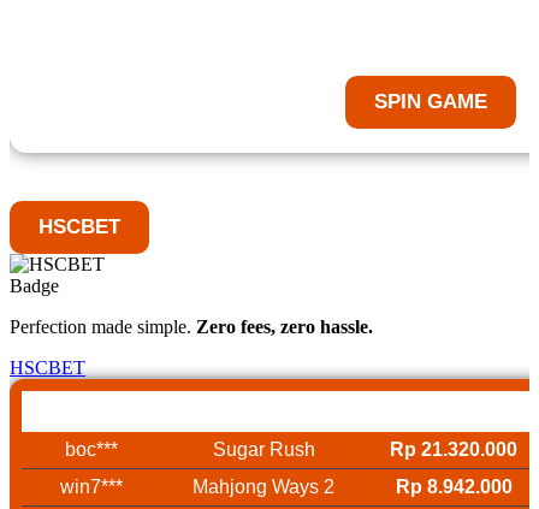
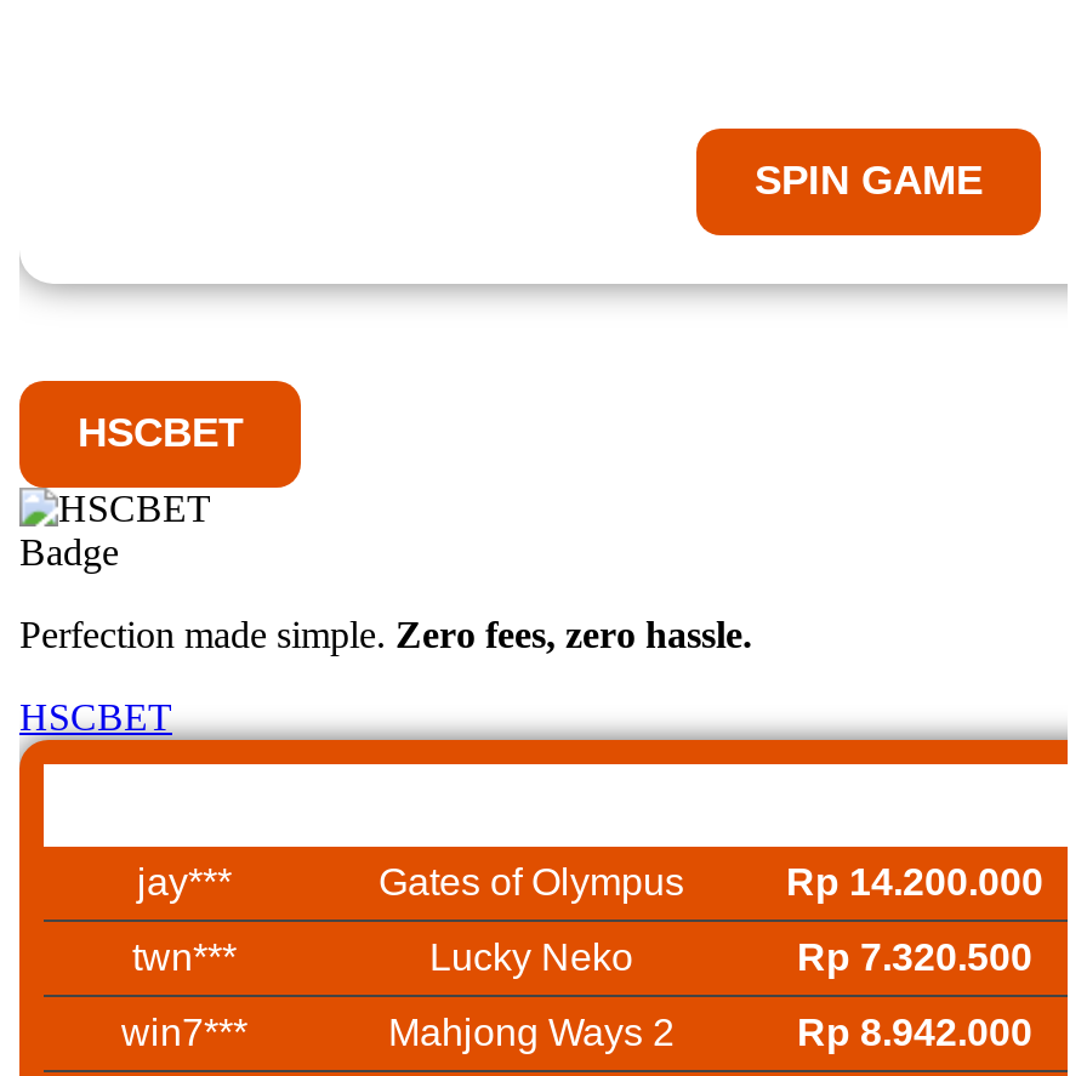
- boc***
- Sugar Rush
- Rp 21.320.000
+ jay***
+ Gates of Olympus
+ Rp 14.200.000
+ twn***
+ Lucky Neko
+ Rp 7.320.500
